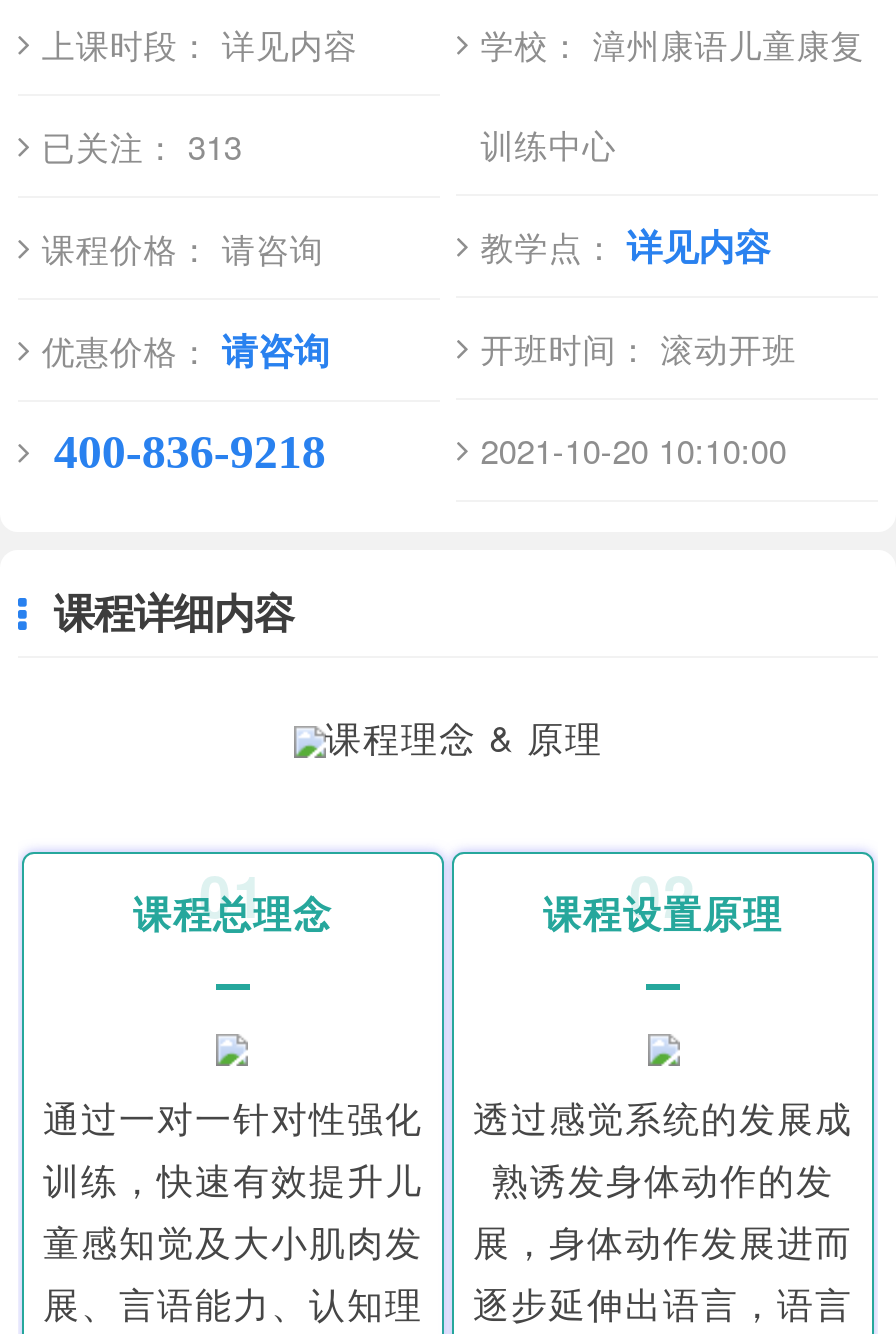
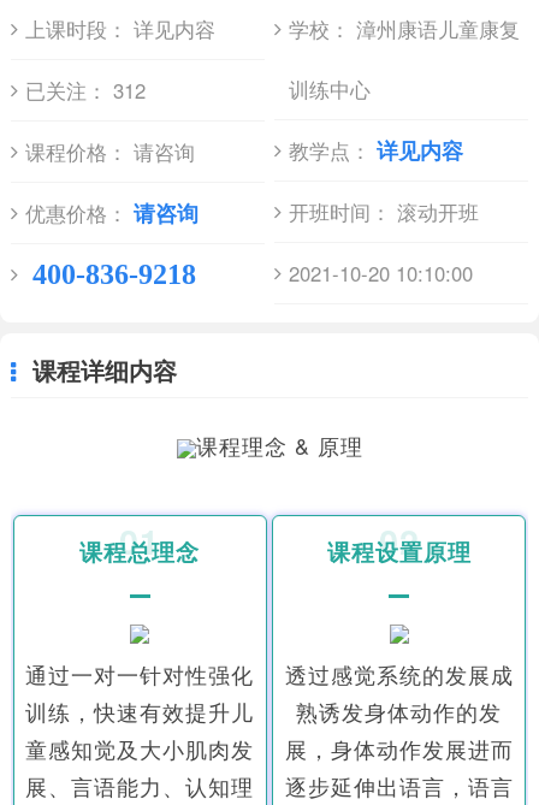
- 已关注： 313
+ 已关注： 312
